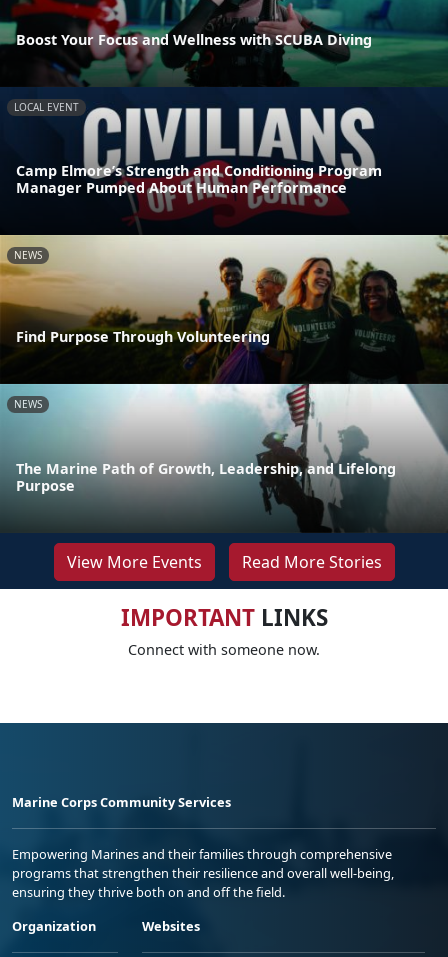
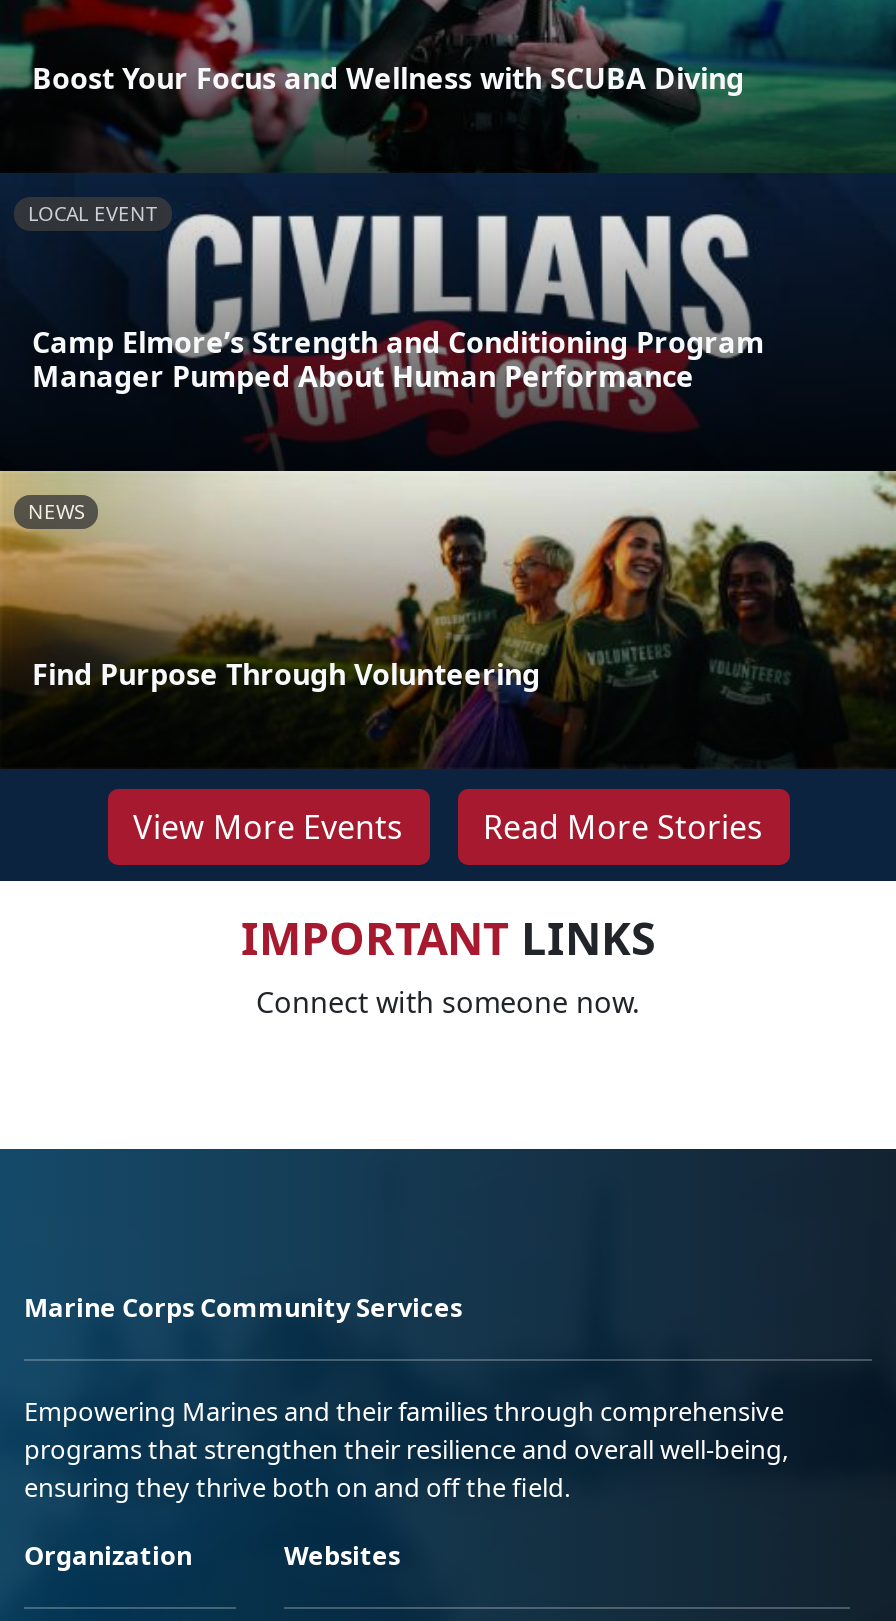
- [image]
- NEWS

- The Marine Path of Growth, Leadership, and Lifelong
- Purpose
